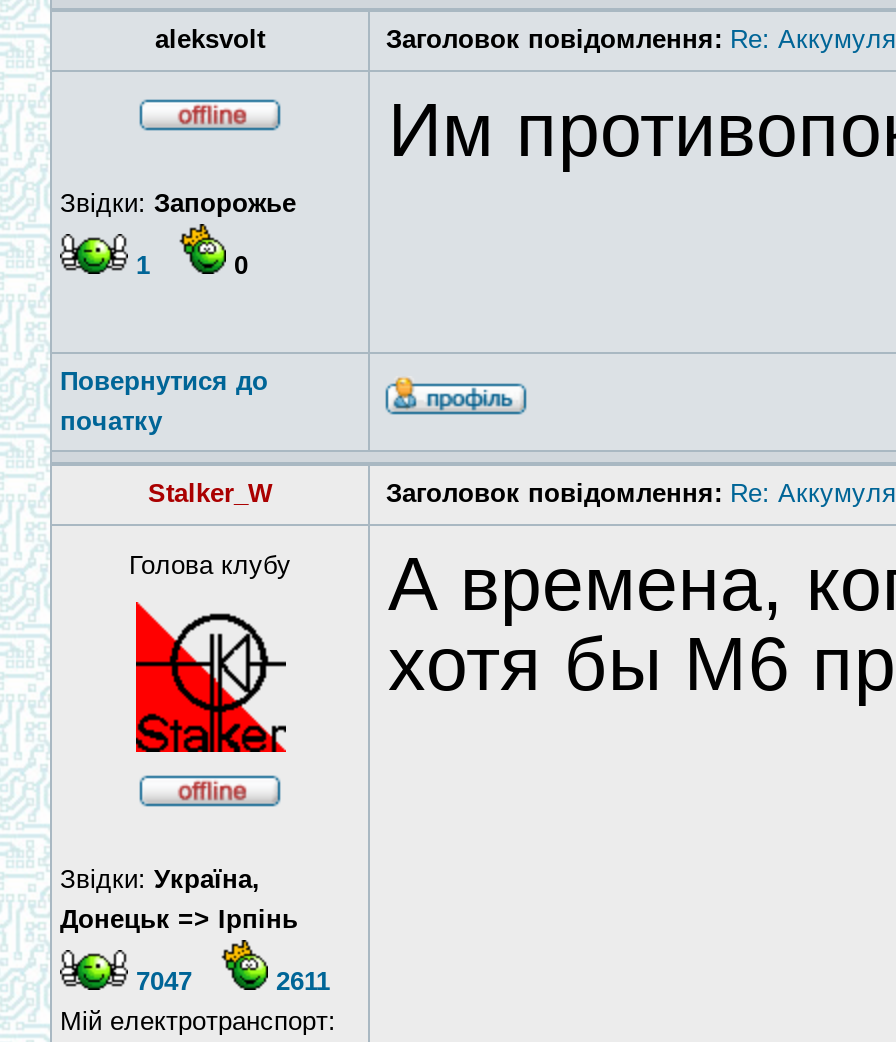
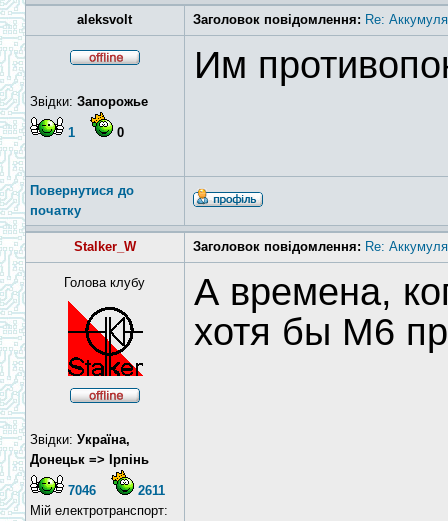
- 7047
+ 7046
